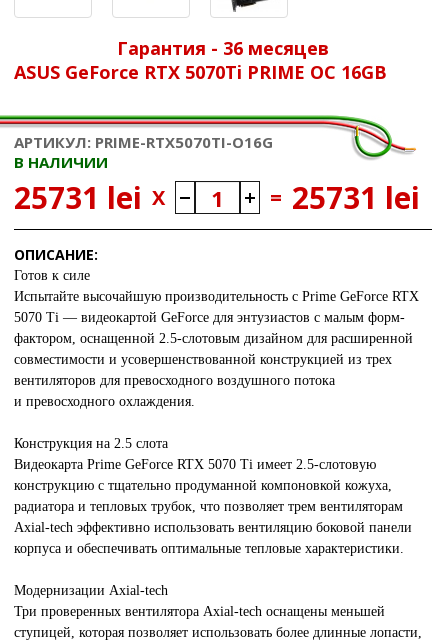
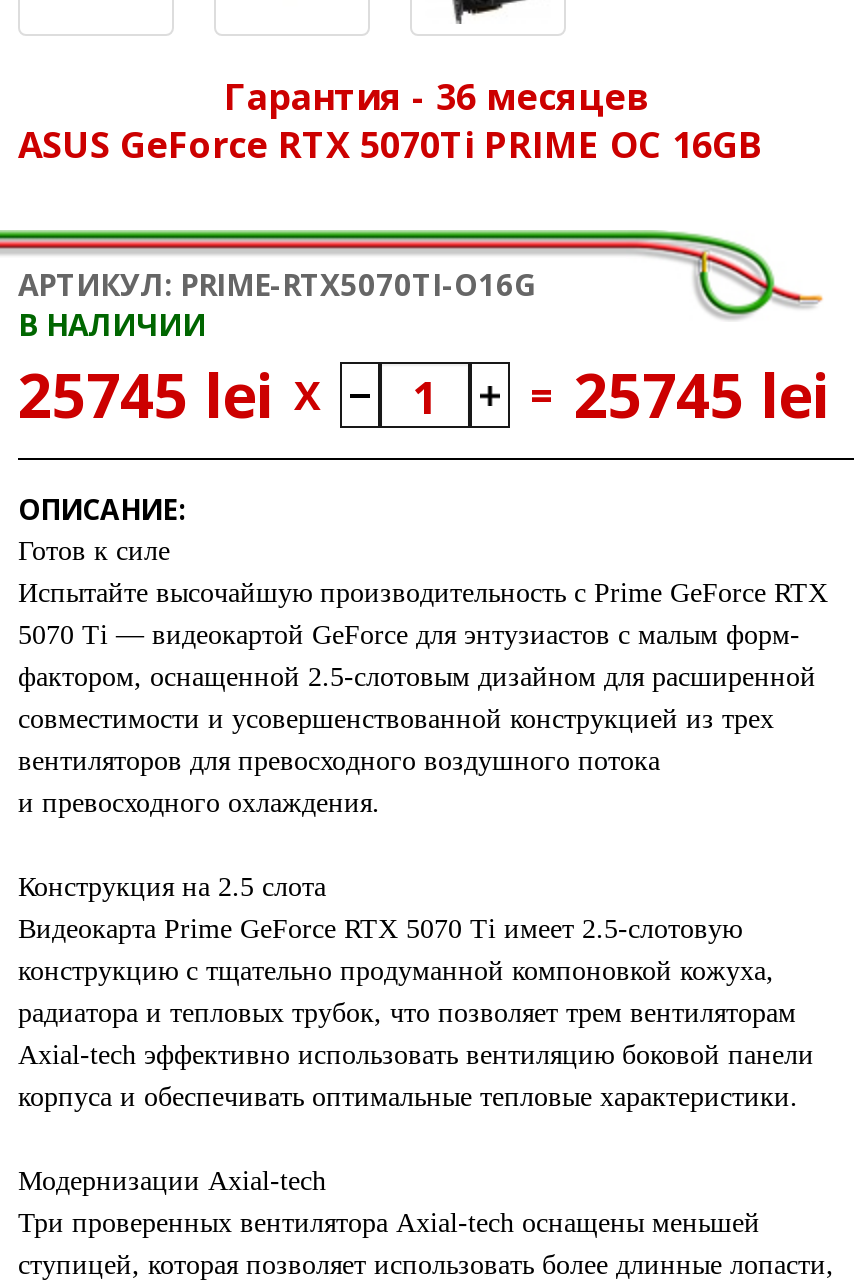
- 25731 lei X
+ 25745 lei X

- = 25731 lei
+ = 25745 lei
